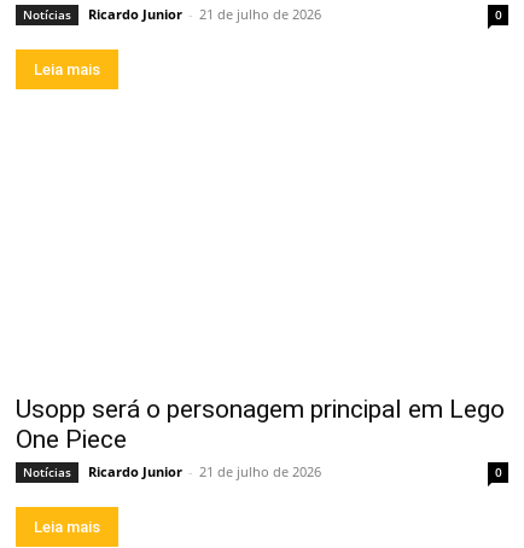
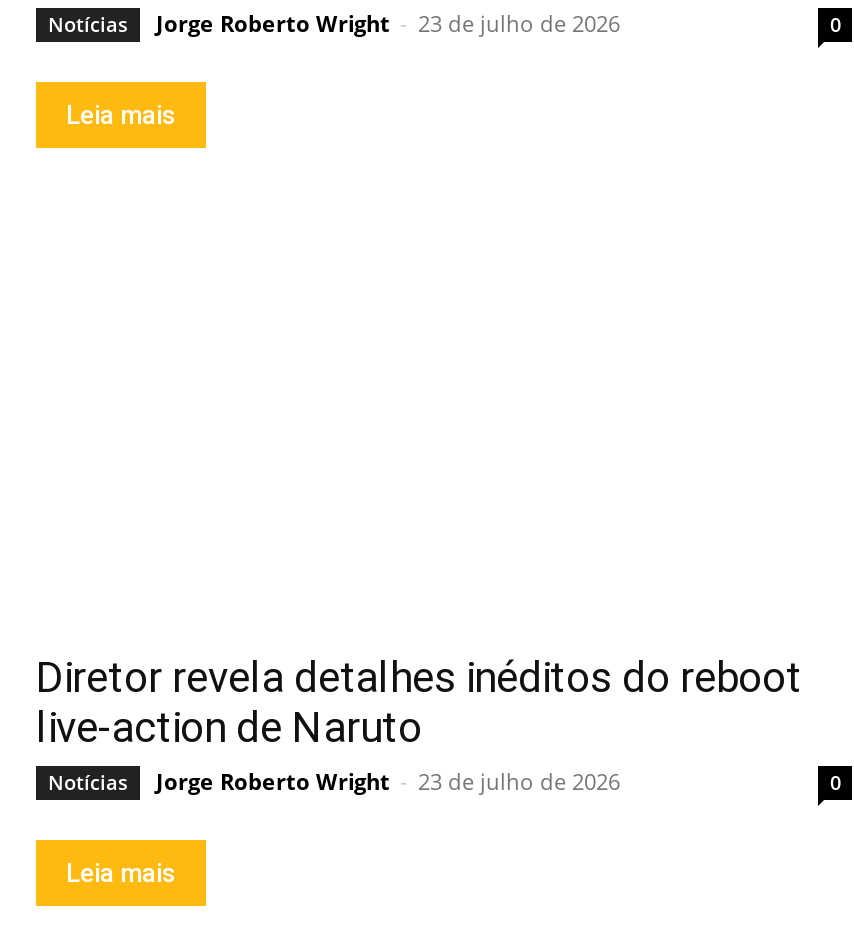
- Ricardo Junior - 21 de julho de 2026
+ Jorge Roberto Wright - 23 de julho de 2026

- Usopp será o personagem principal em Lego
- One Piece
+ Diretor revela detalhes inéditos do reboot
+ live-action de Naruto

- Ricardo Junior - 21 de julho de 2026
+ Jorge Roberto Wright - 23 de julho de 2026
